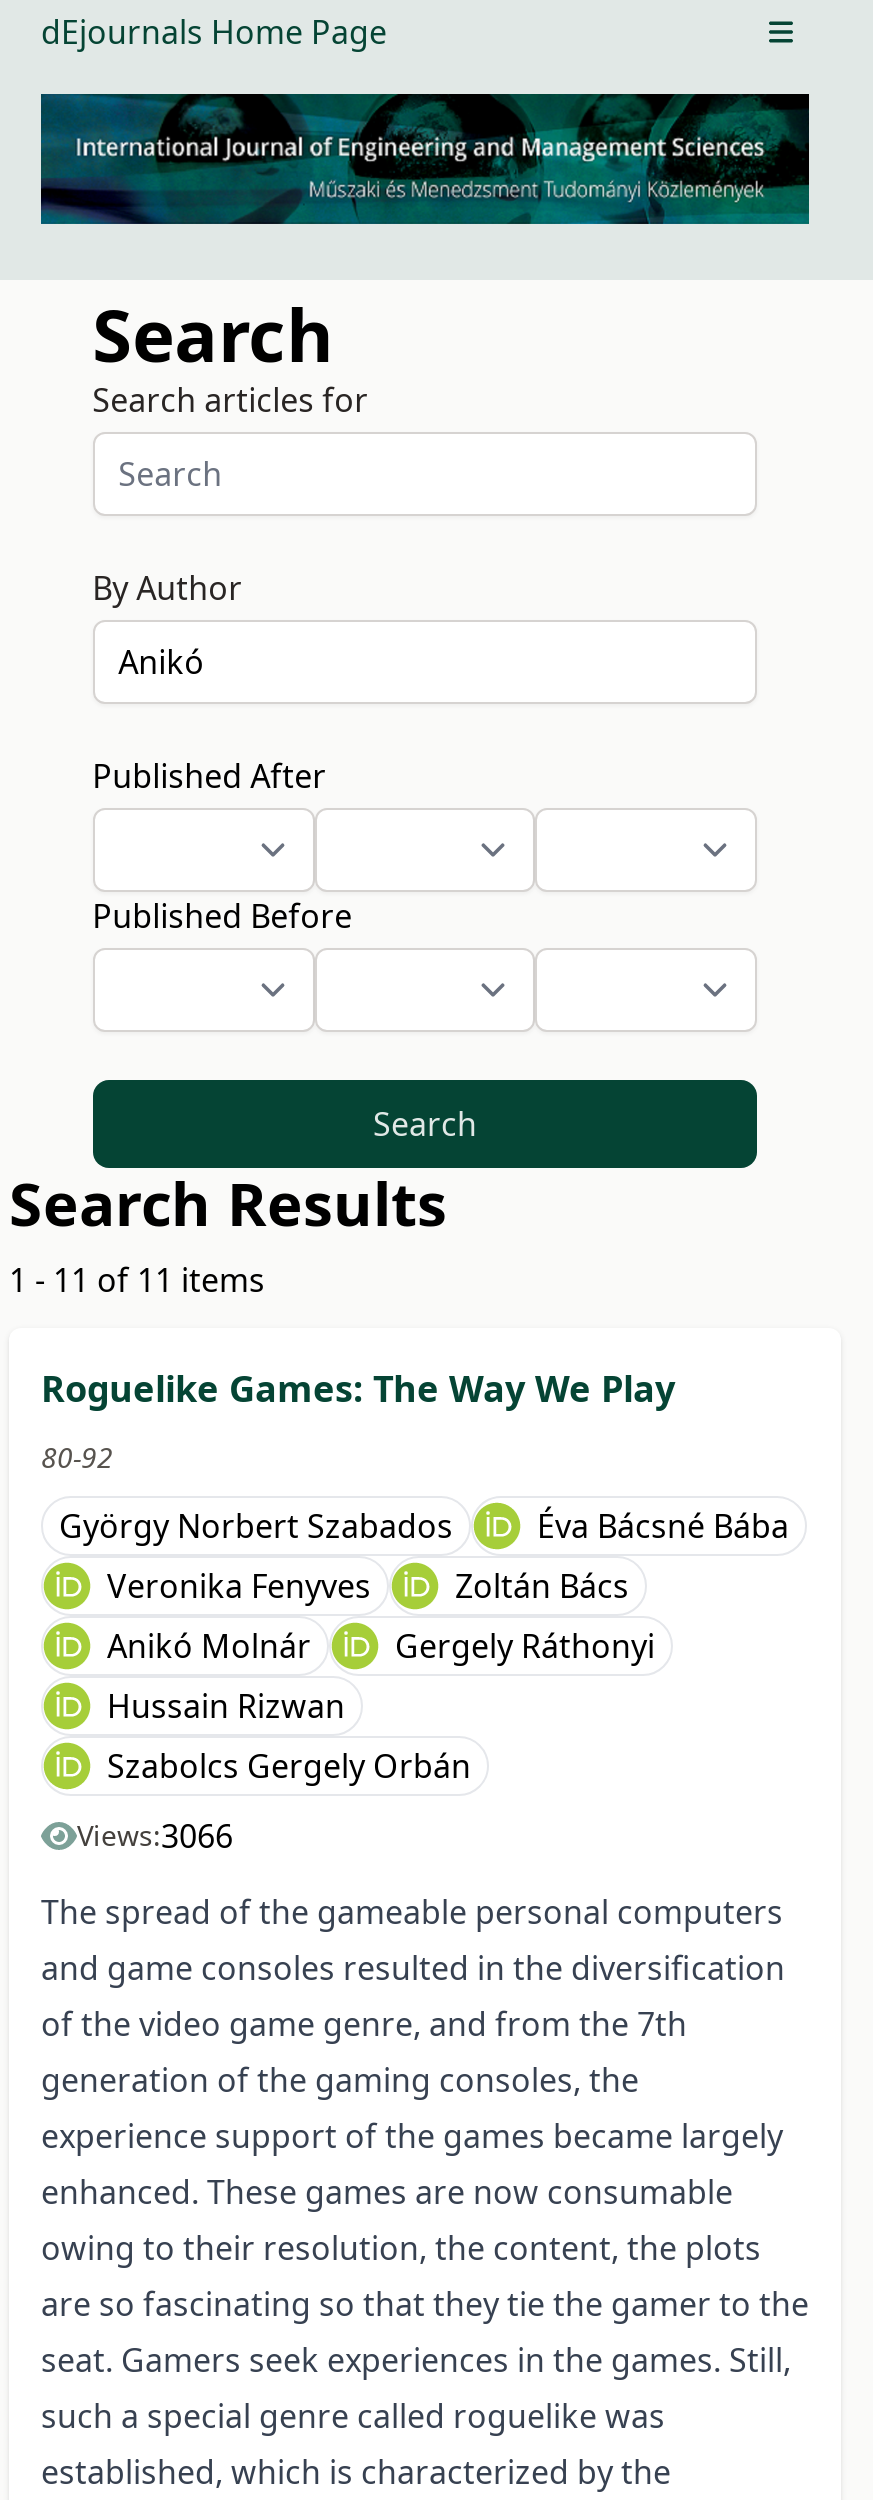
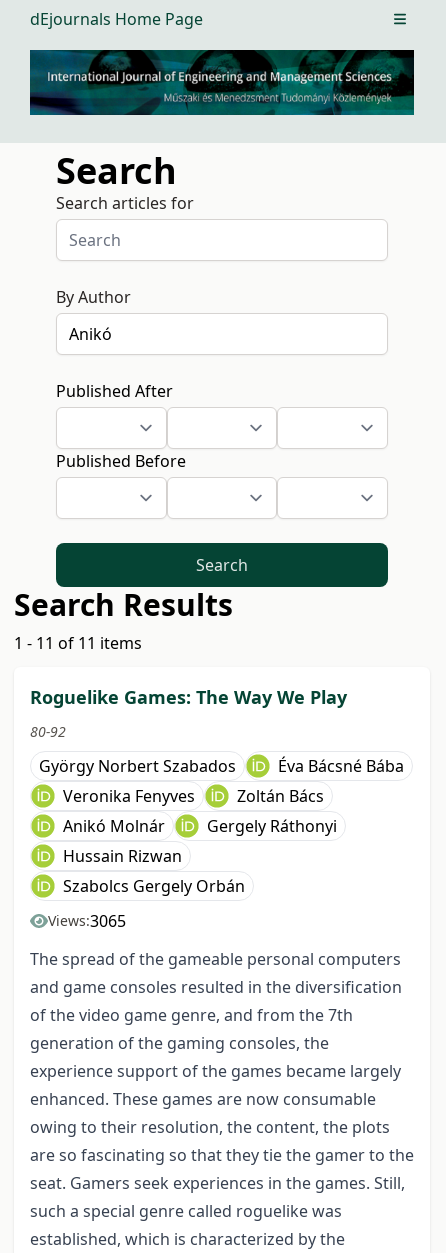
- Views:3066
+ Views:3065
